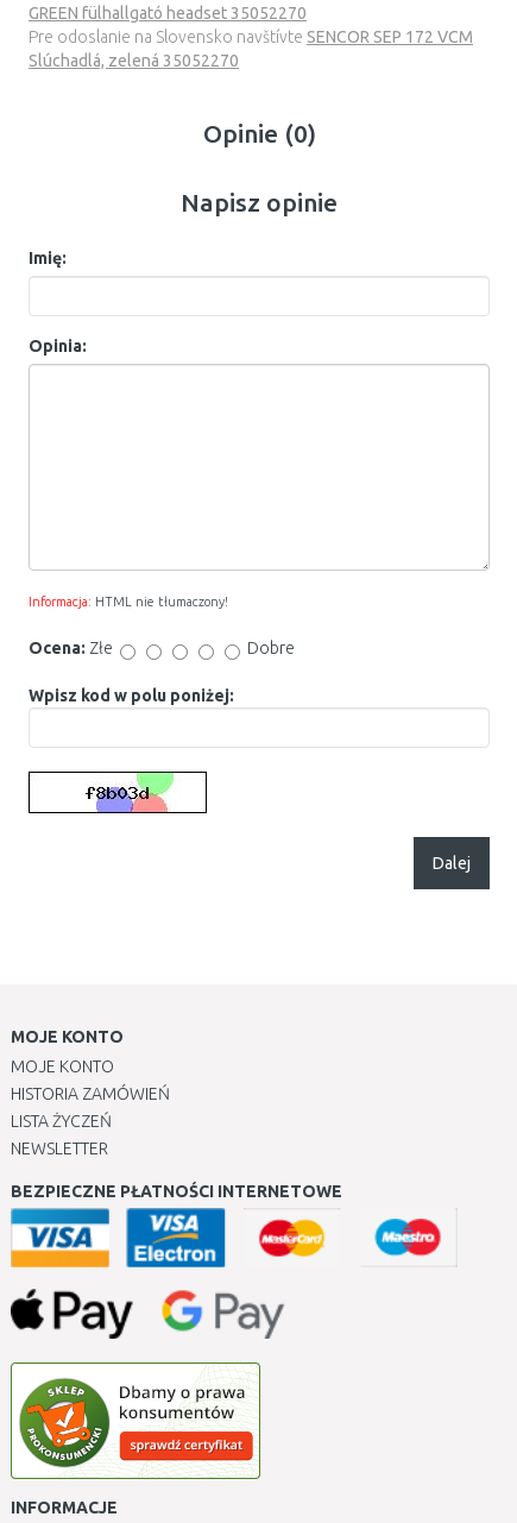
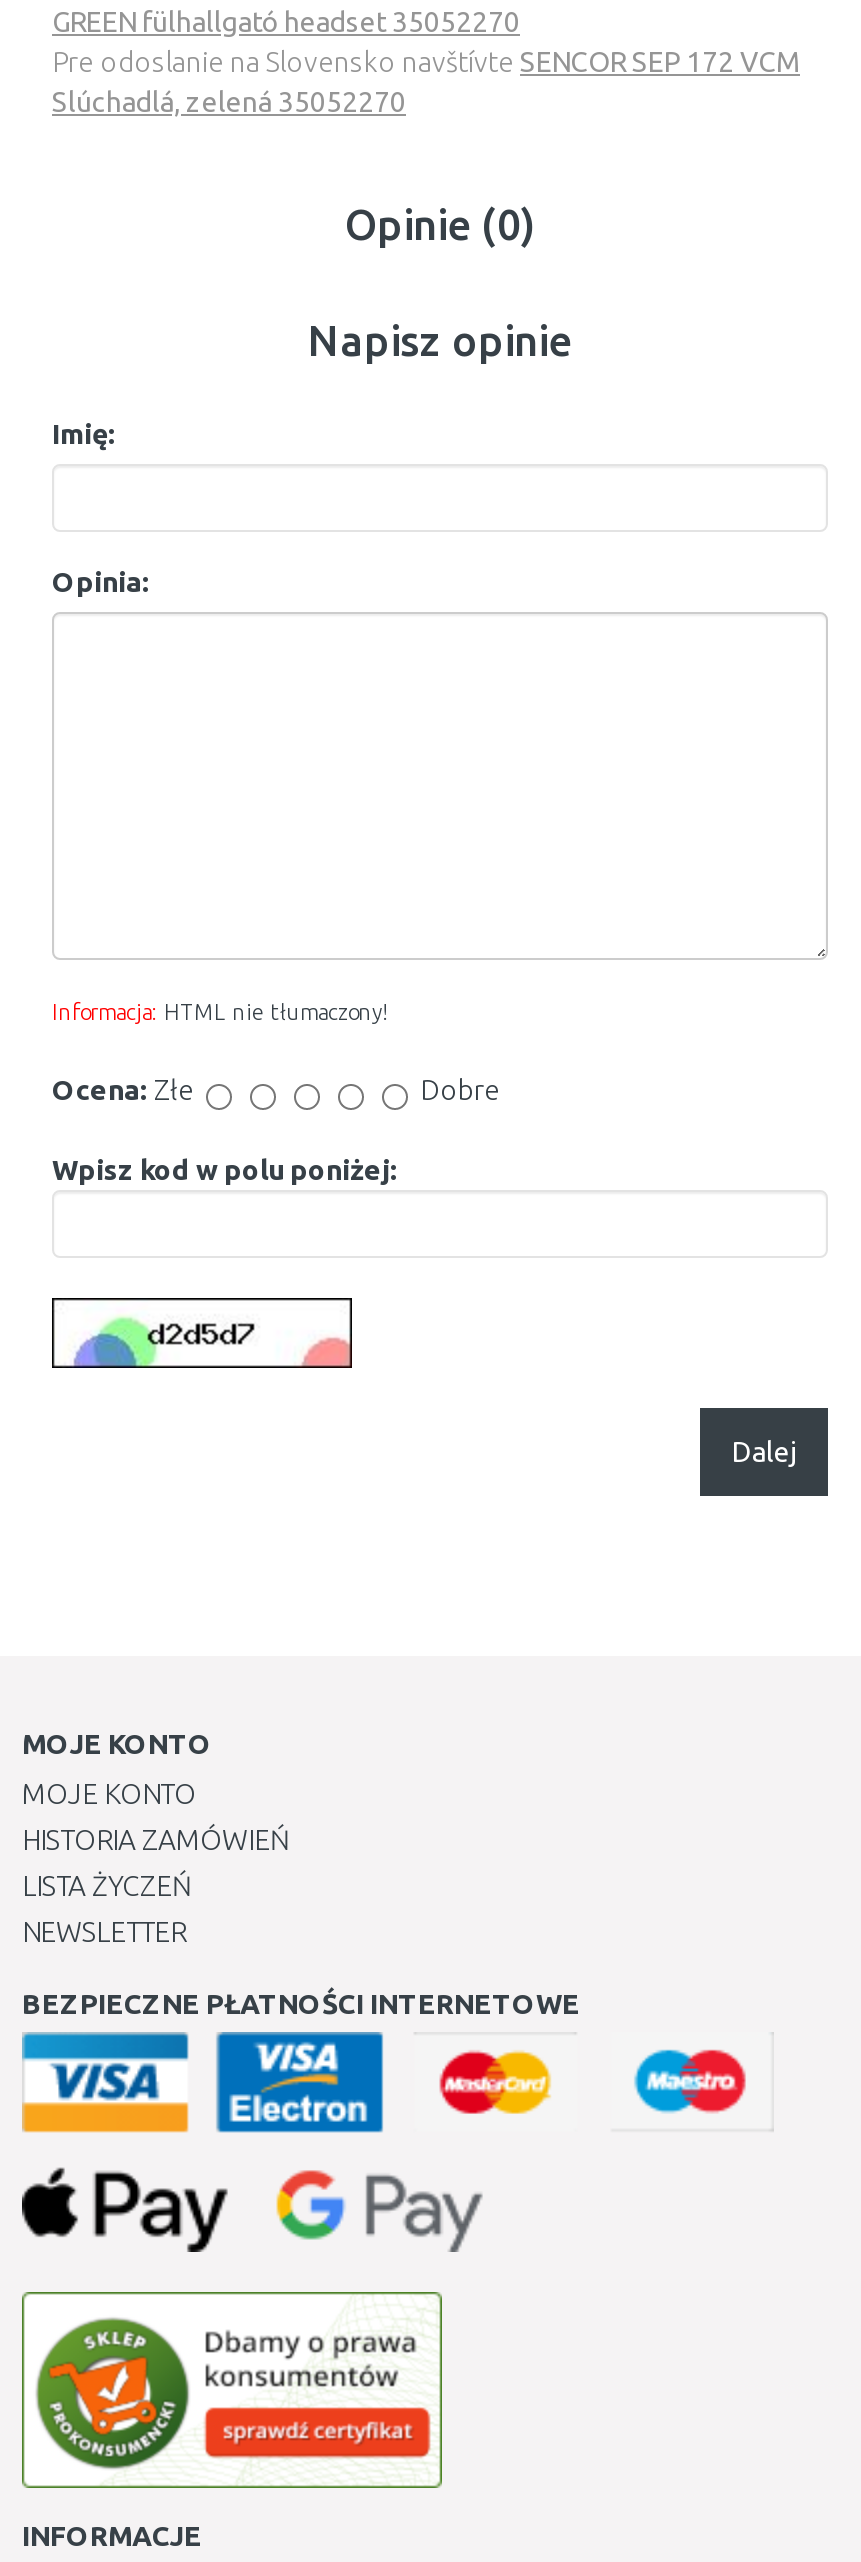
- [image]
+ [image]
